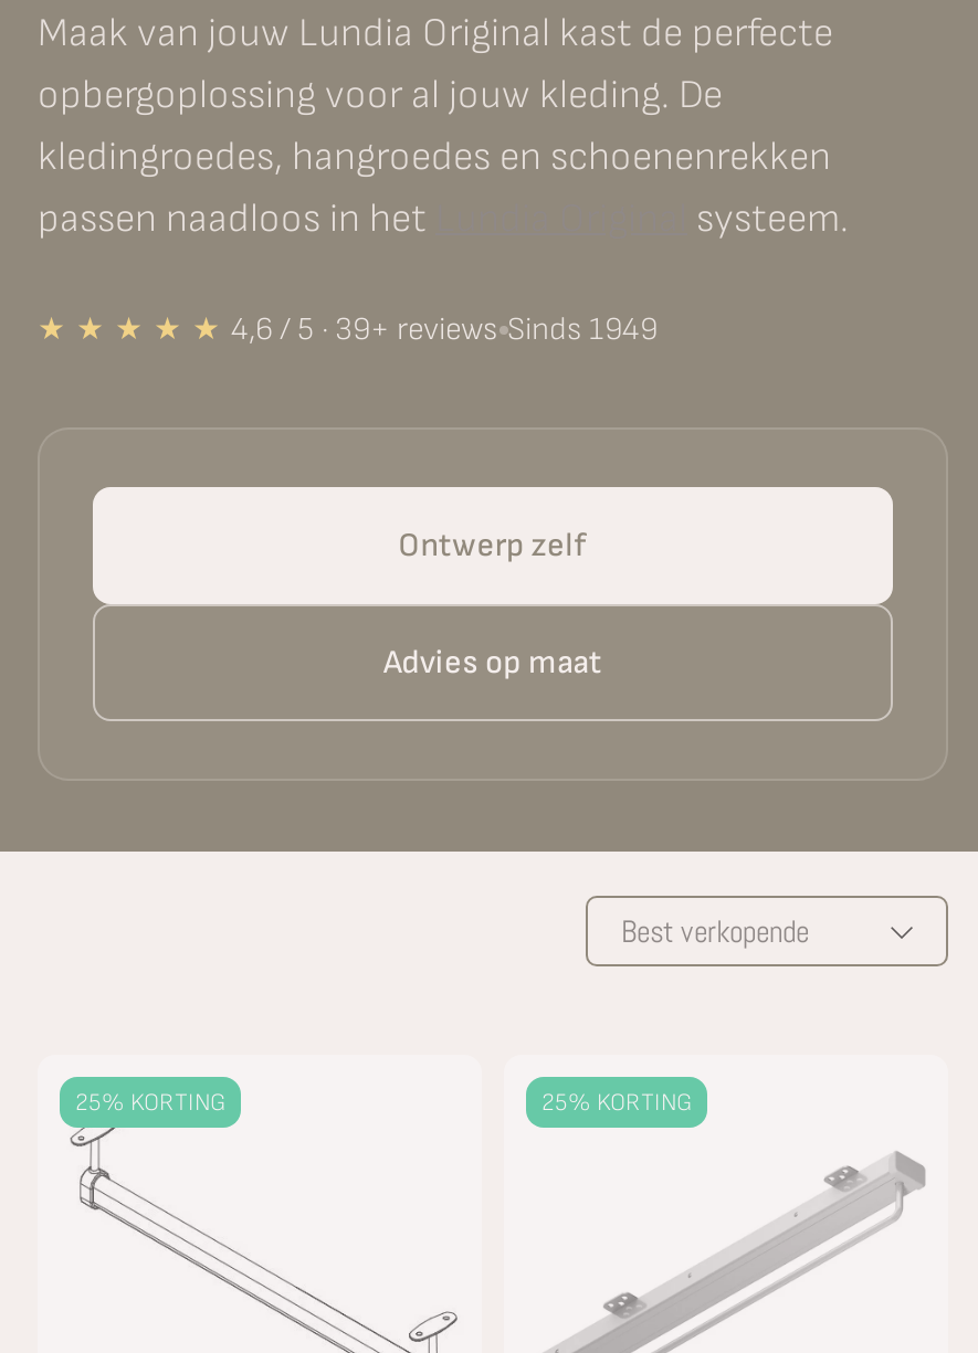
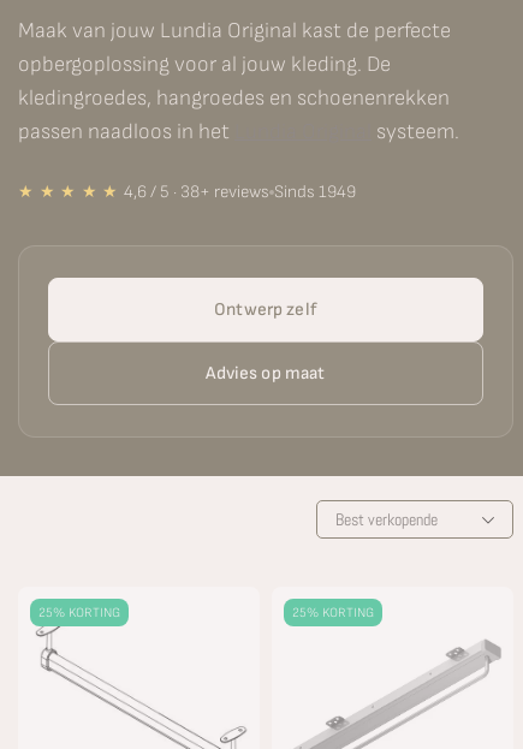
- 4,6 / 5 · 39+ reviews Sinds 1949
+ 4,6 / 5 · 38+ reviews Sinds 1949
